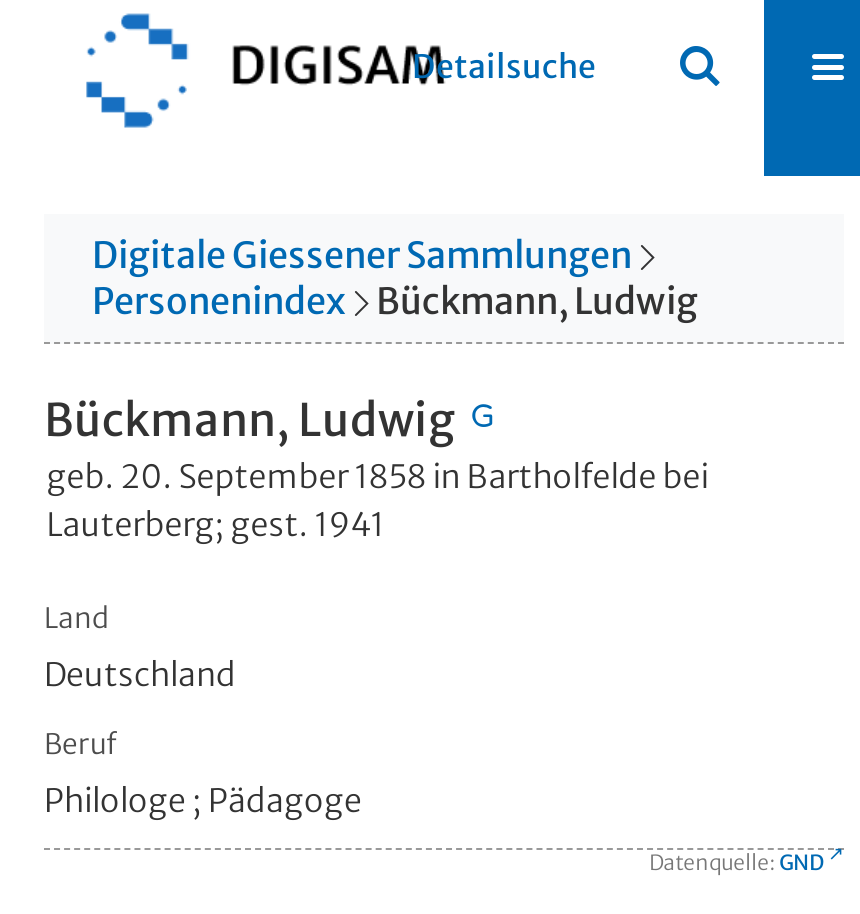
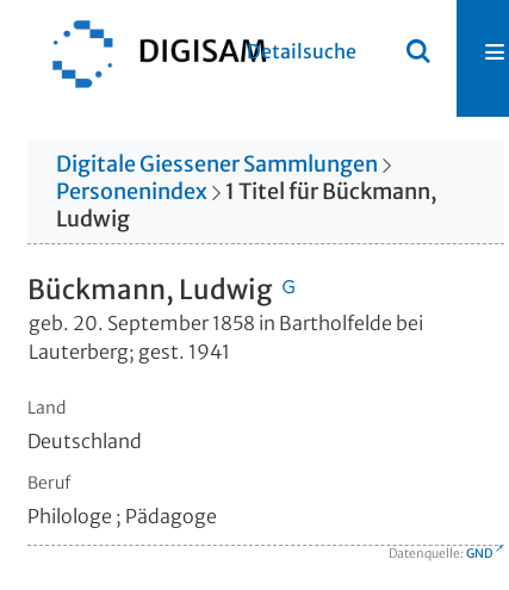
- Bückmann, Ludwig
+ 1 Titel für Bückmann,
+ Ludwig
